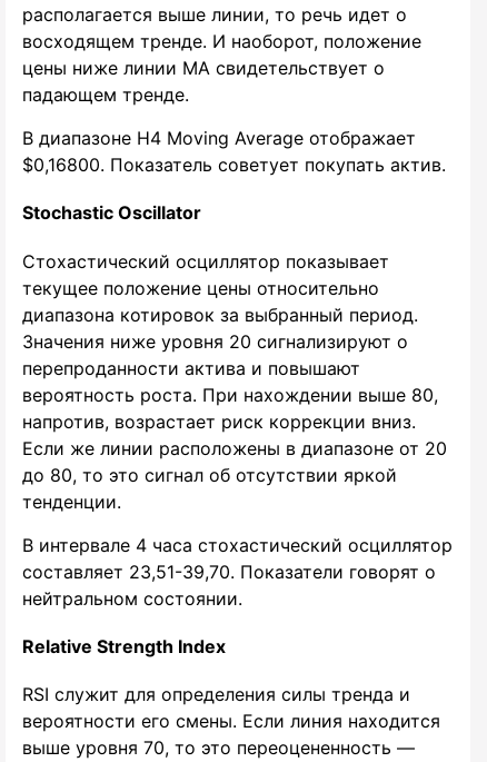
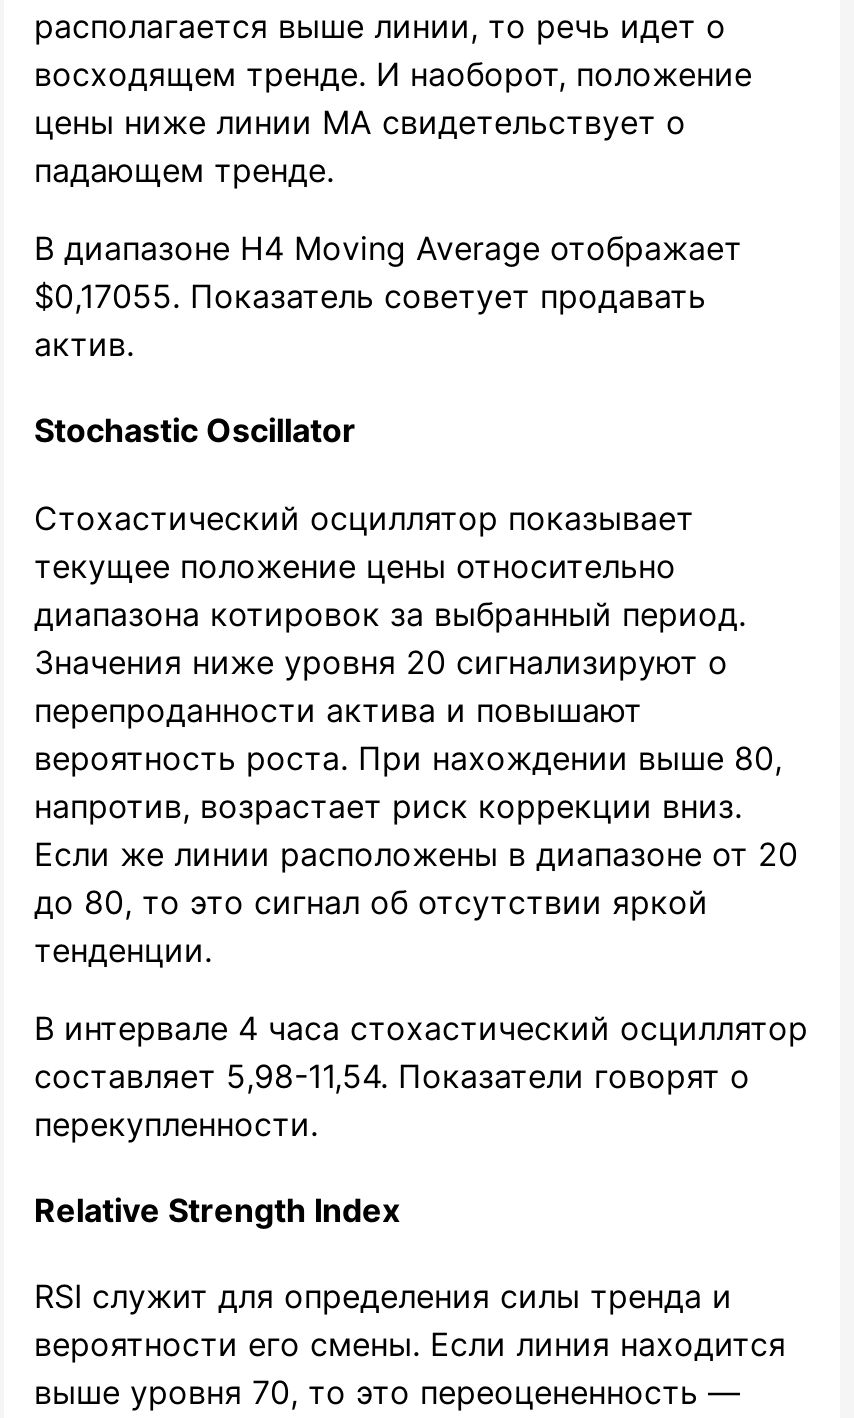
- $0,16800. Показатель советует покупать актив.
+ $0,17055. Показатель советует продавать
+ актив.

- составляет 23,51-39,70. Показатели говорят о
- нейтральном состоянии.
+ составляет 5,98-11,54. Показатели говорят о
+ перекупленности.
